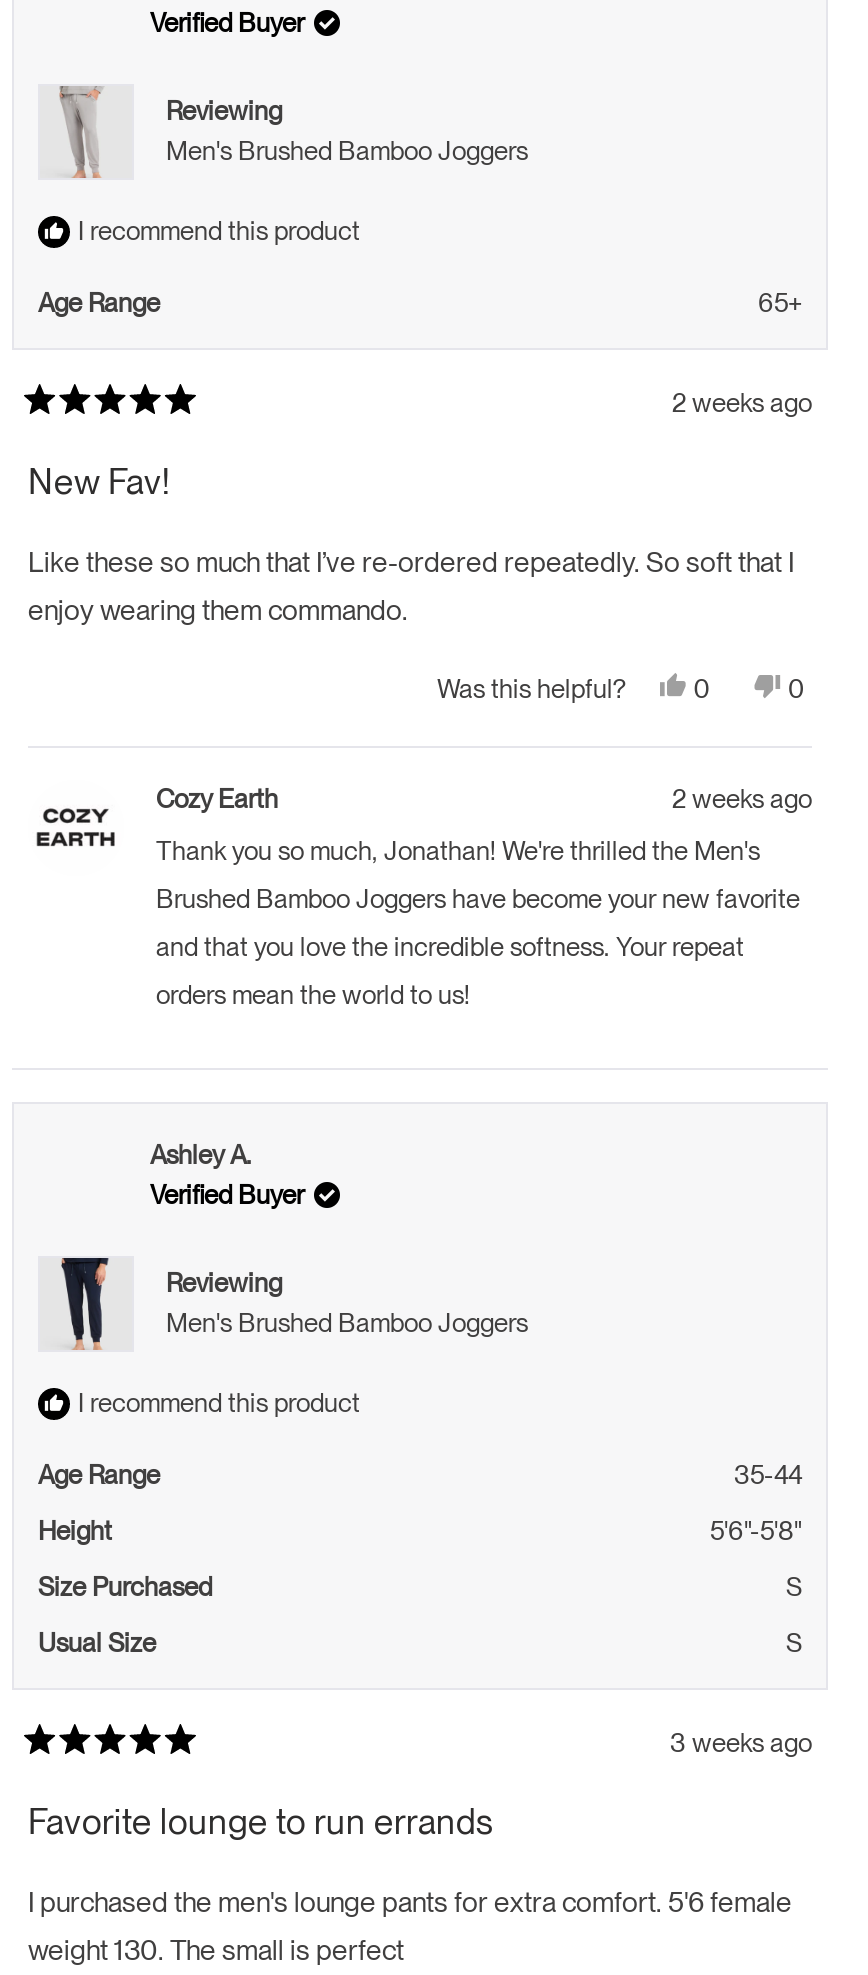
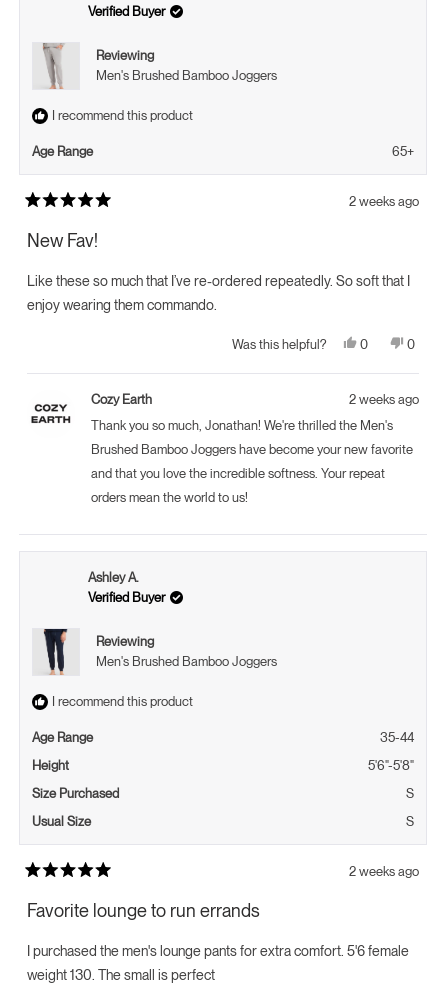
- 3 weeks ago
+ 2 weeks ago
